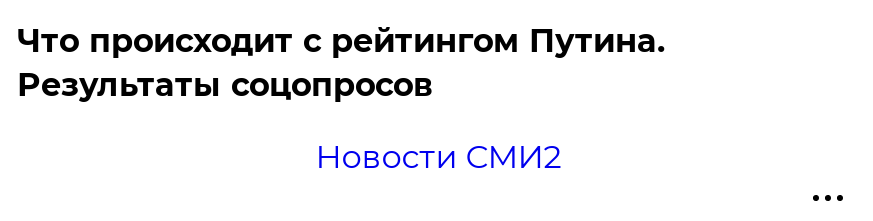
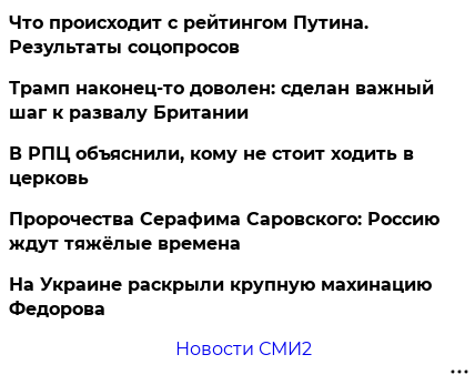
+ Трамп наконец-то доволен: сделан важный
+ шаг к развалу Британии
+ В РПЦ объяснили, кому не стоит ходить в
+ церковь
+ Пророчества Серафима Саровского: Россию
+ ждут тяжёлые времена
+ На Украине раскрыли крупную махинацию
+ Федорова
